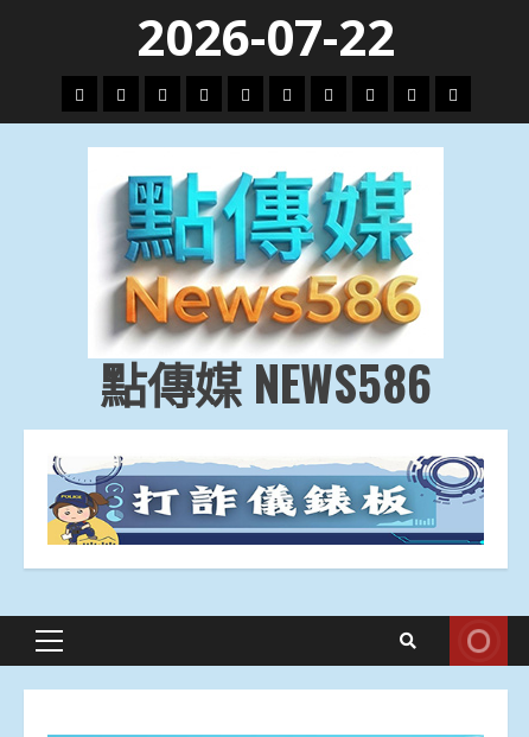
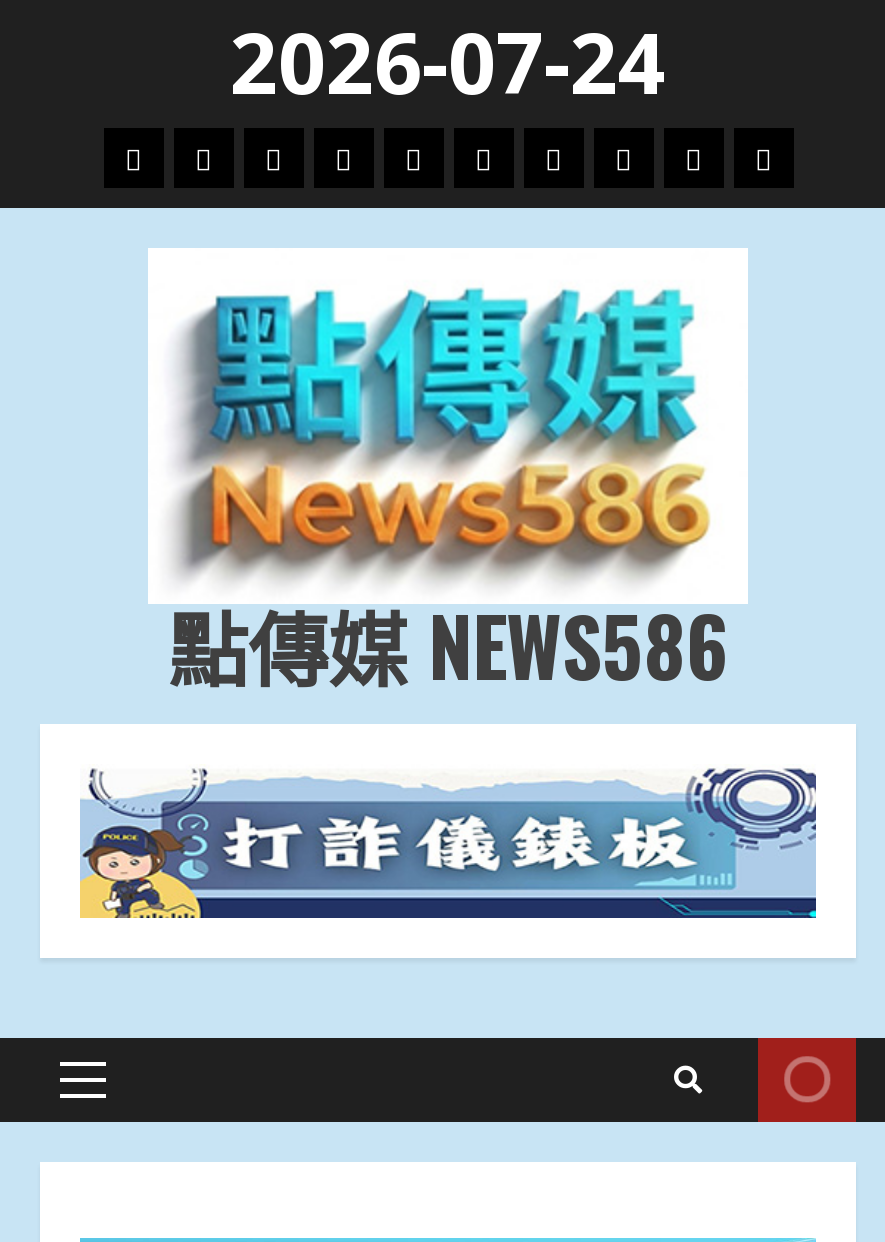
- 2026-07-22
+ 2026-07-24
